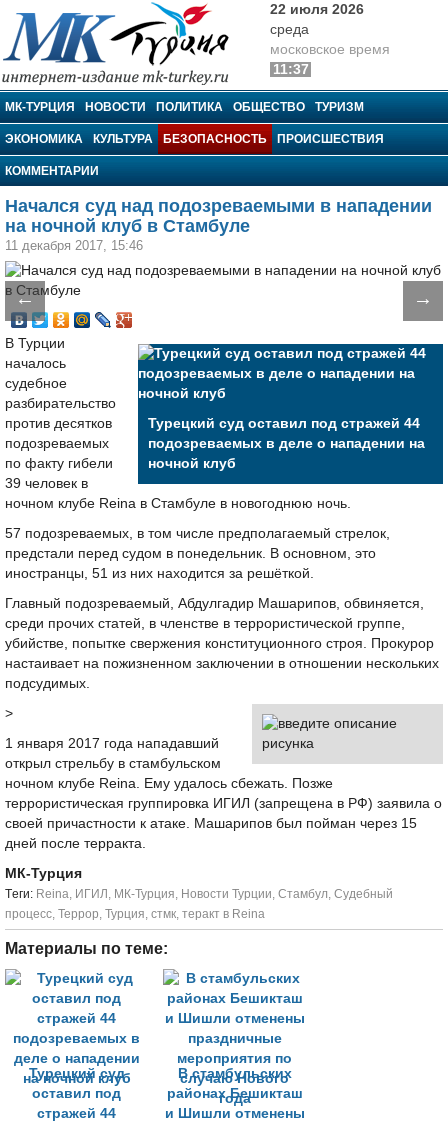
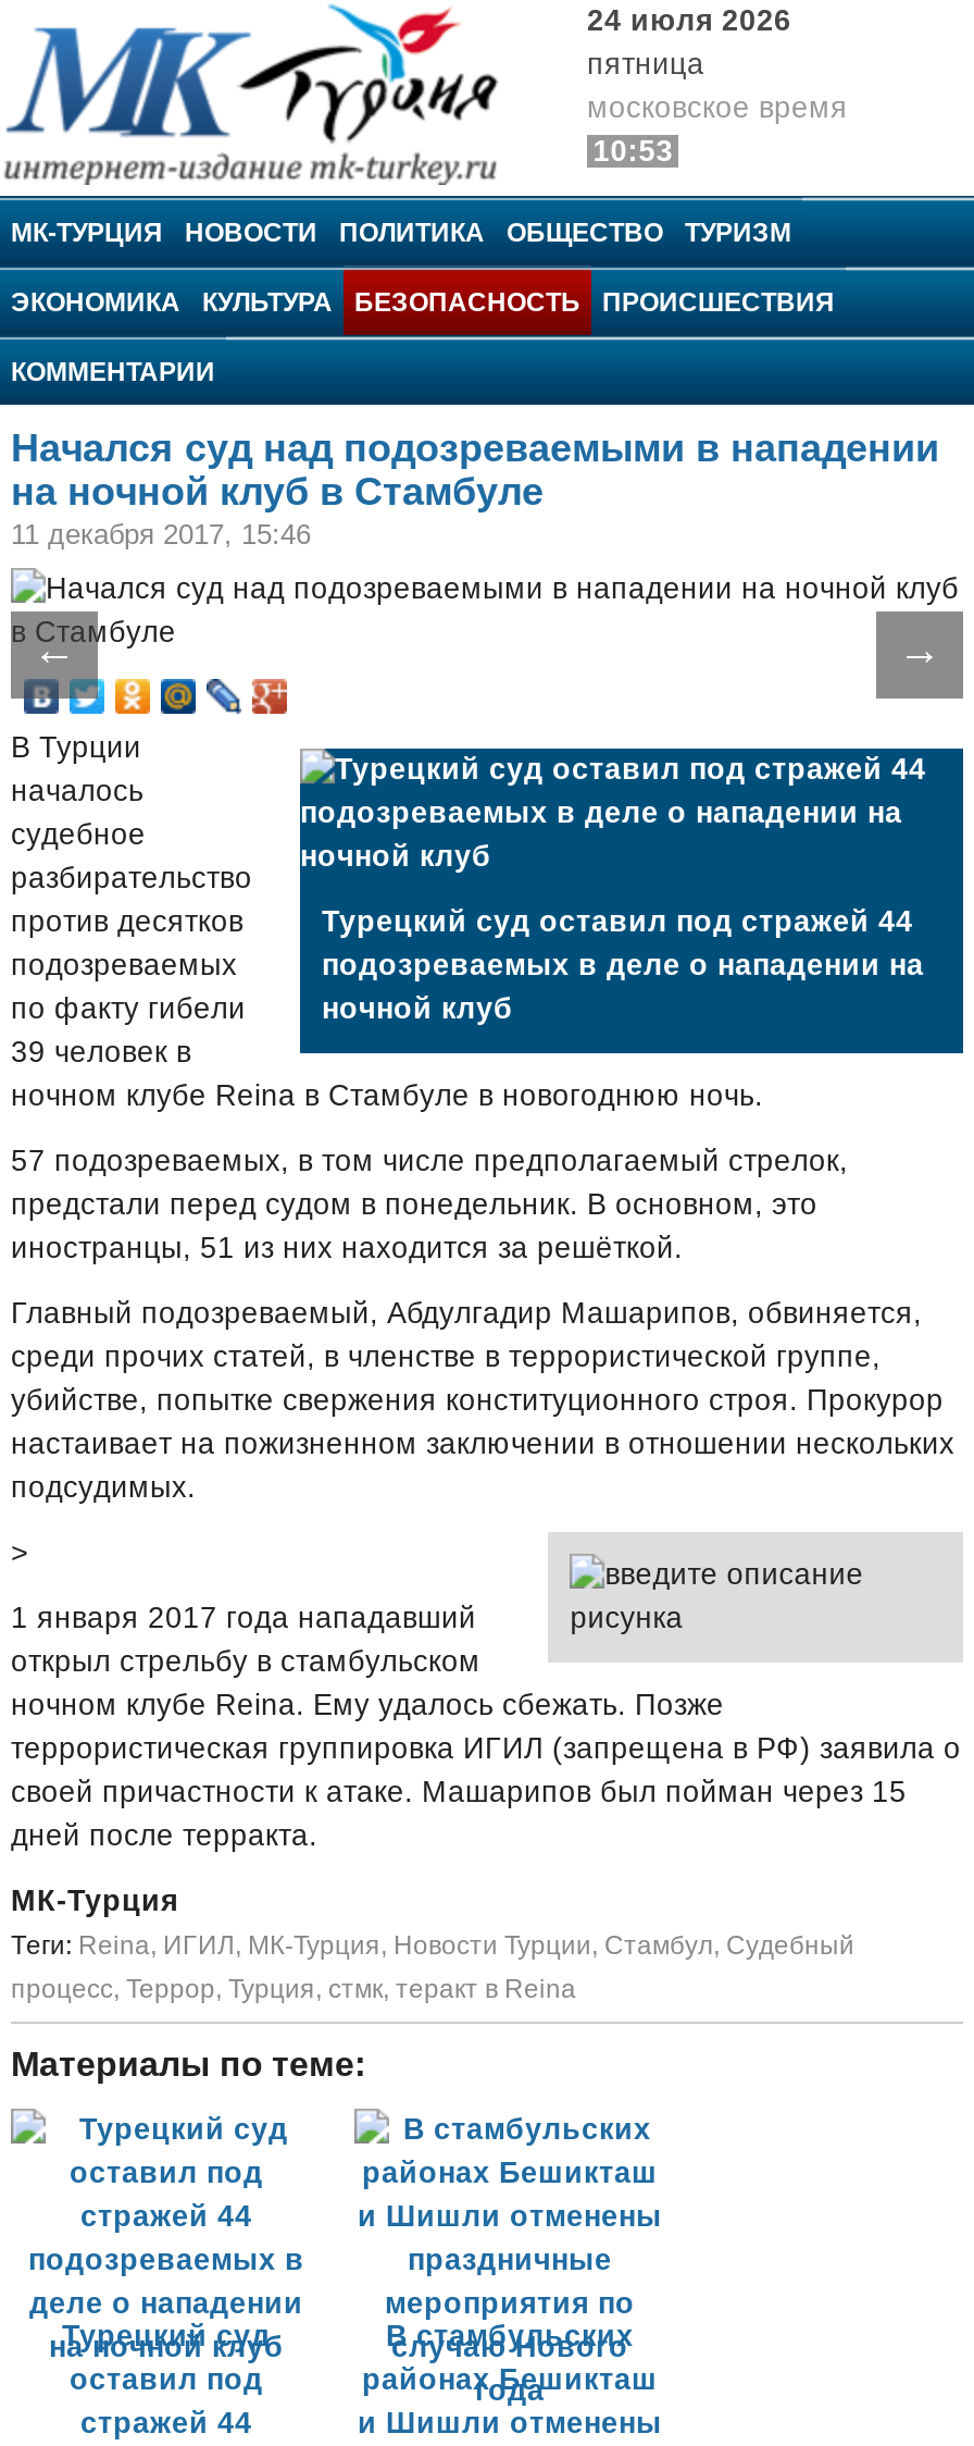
- 22 июля 2026
- среда
+ 24 июля 2026
+ пятница

- 11:37
+ 10:53
